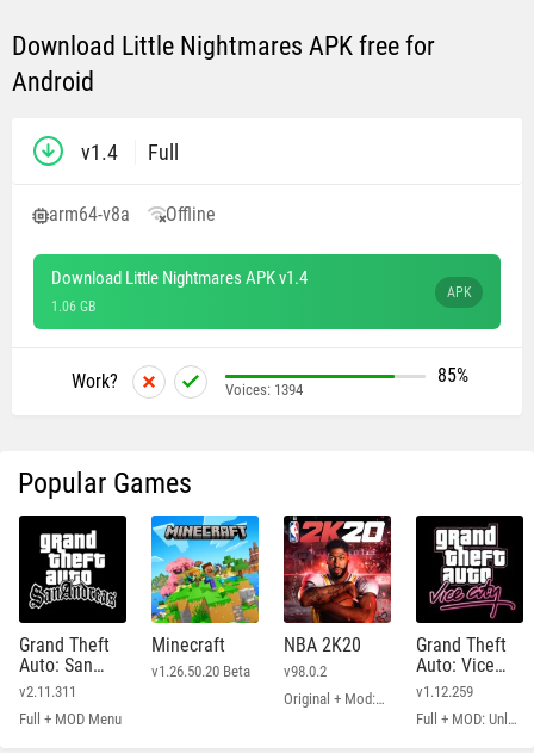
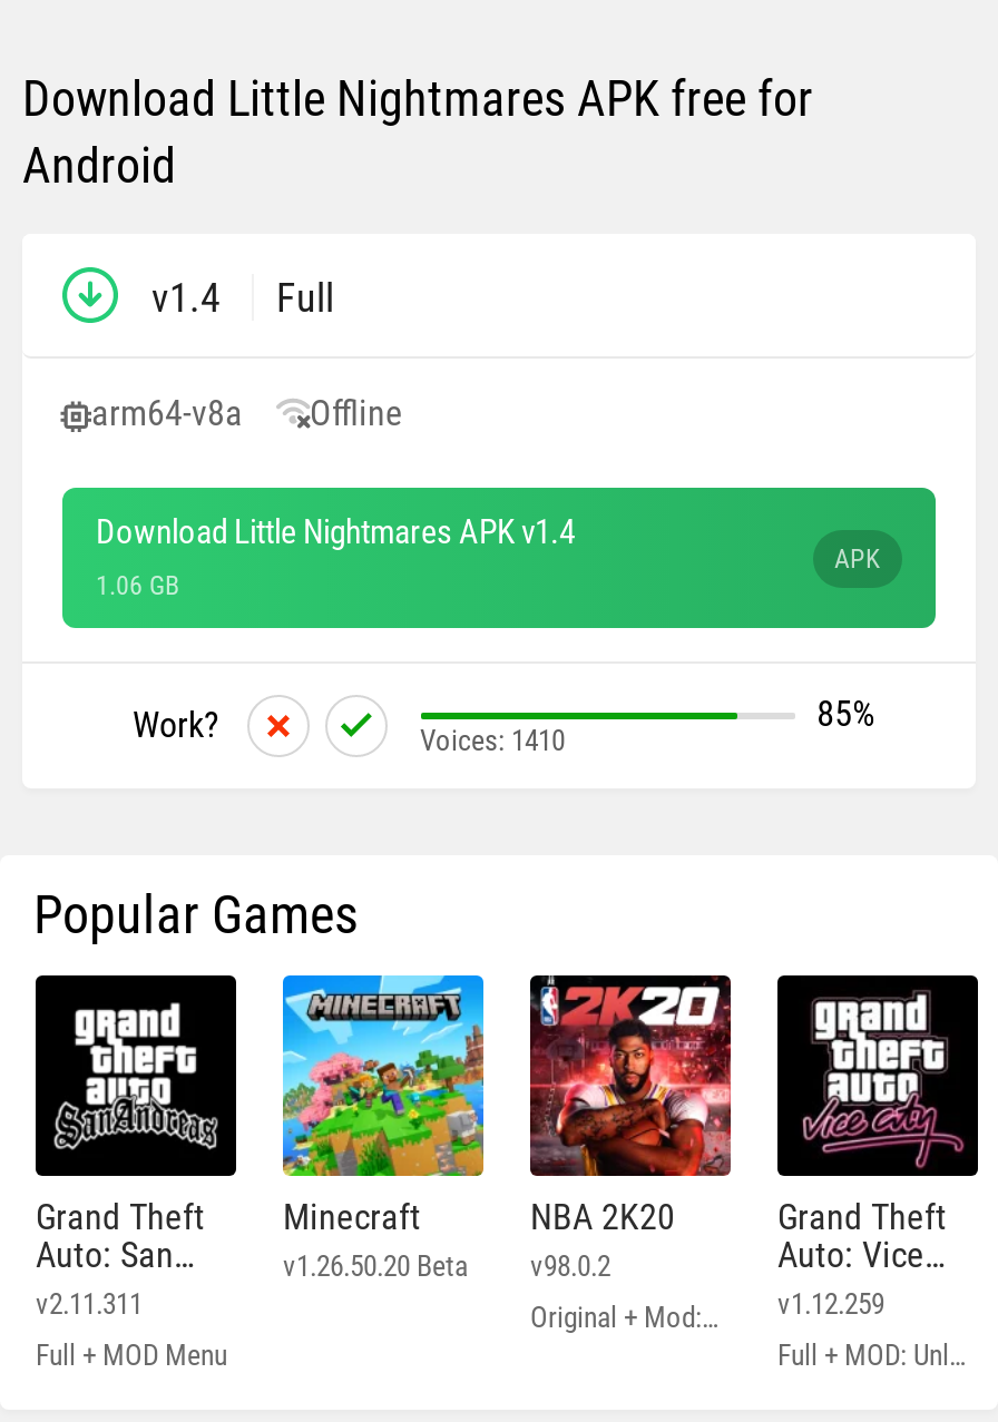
- Voices: 1394
+ Voices: 1410
